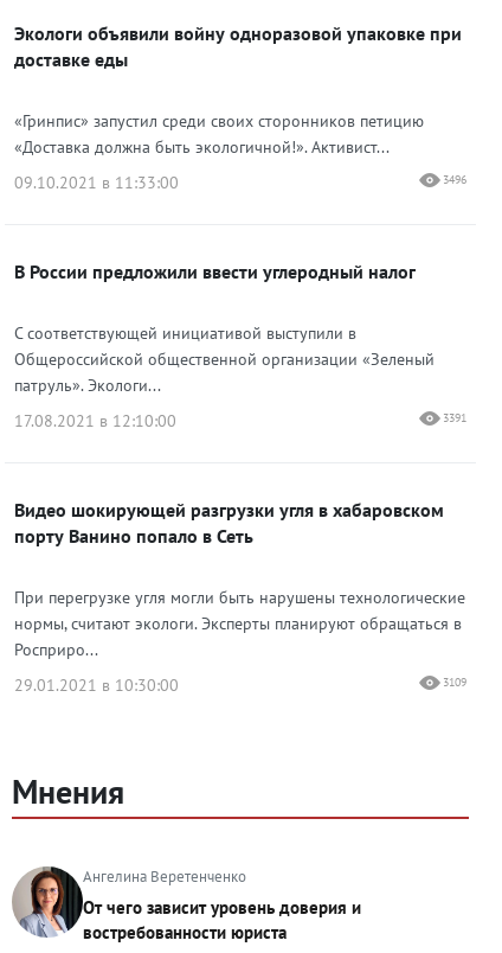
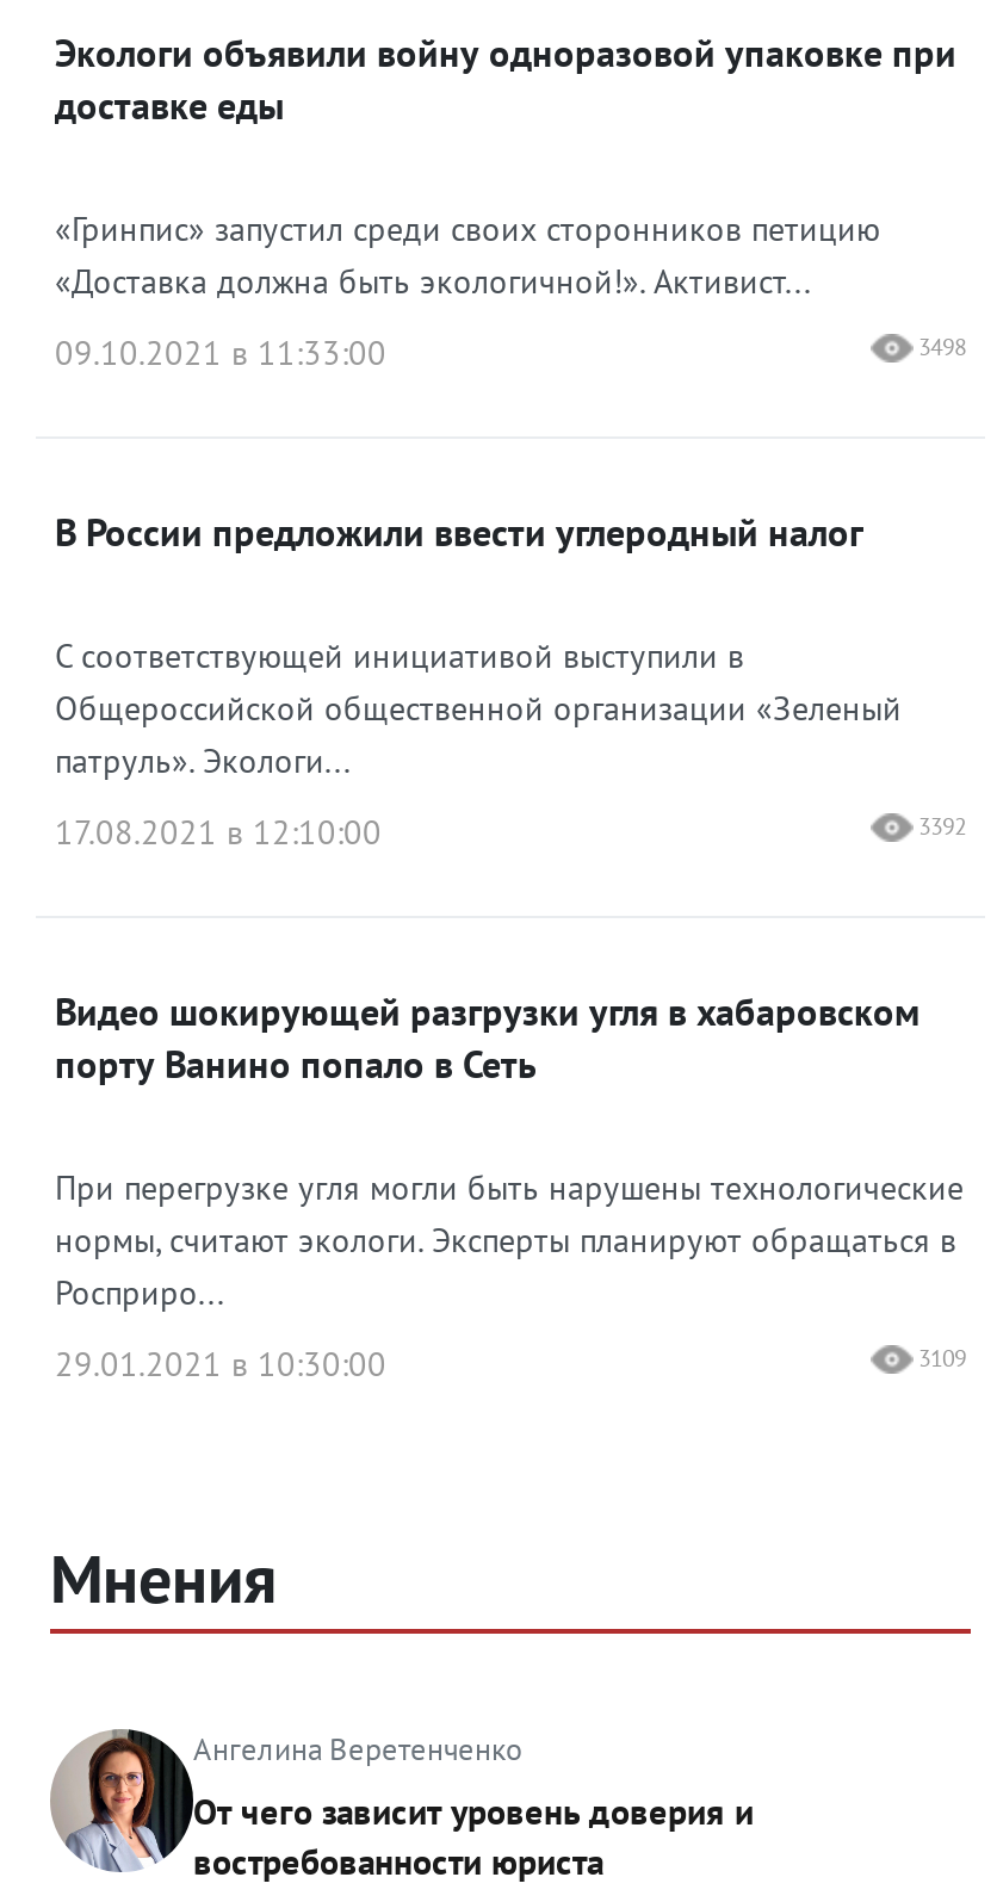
- 3496
+ 3498

- 3391
+ 3392
